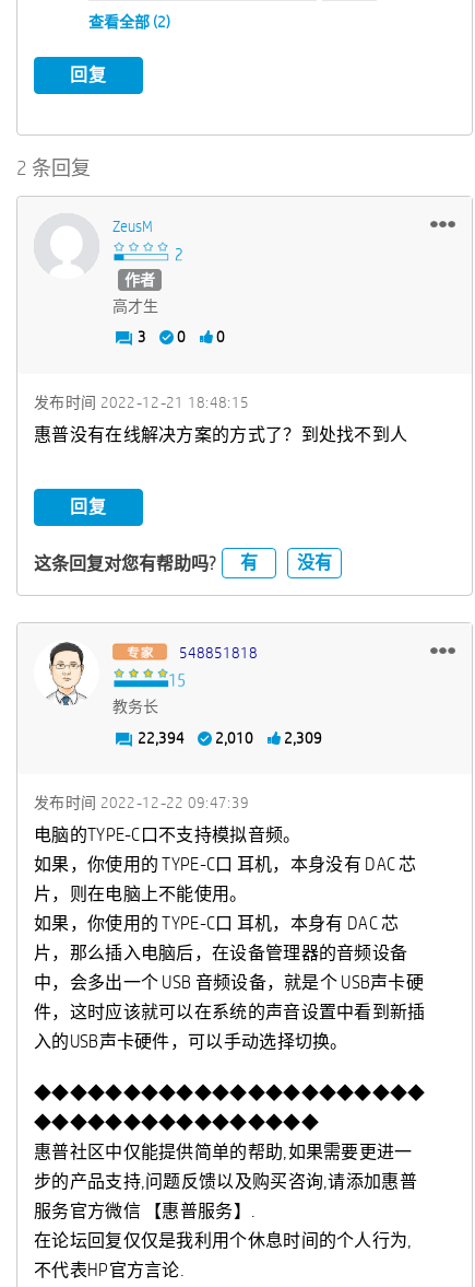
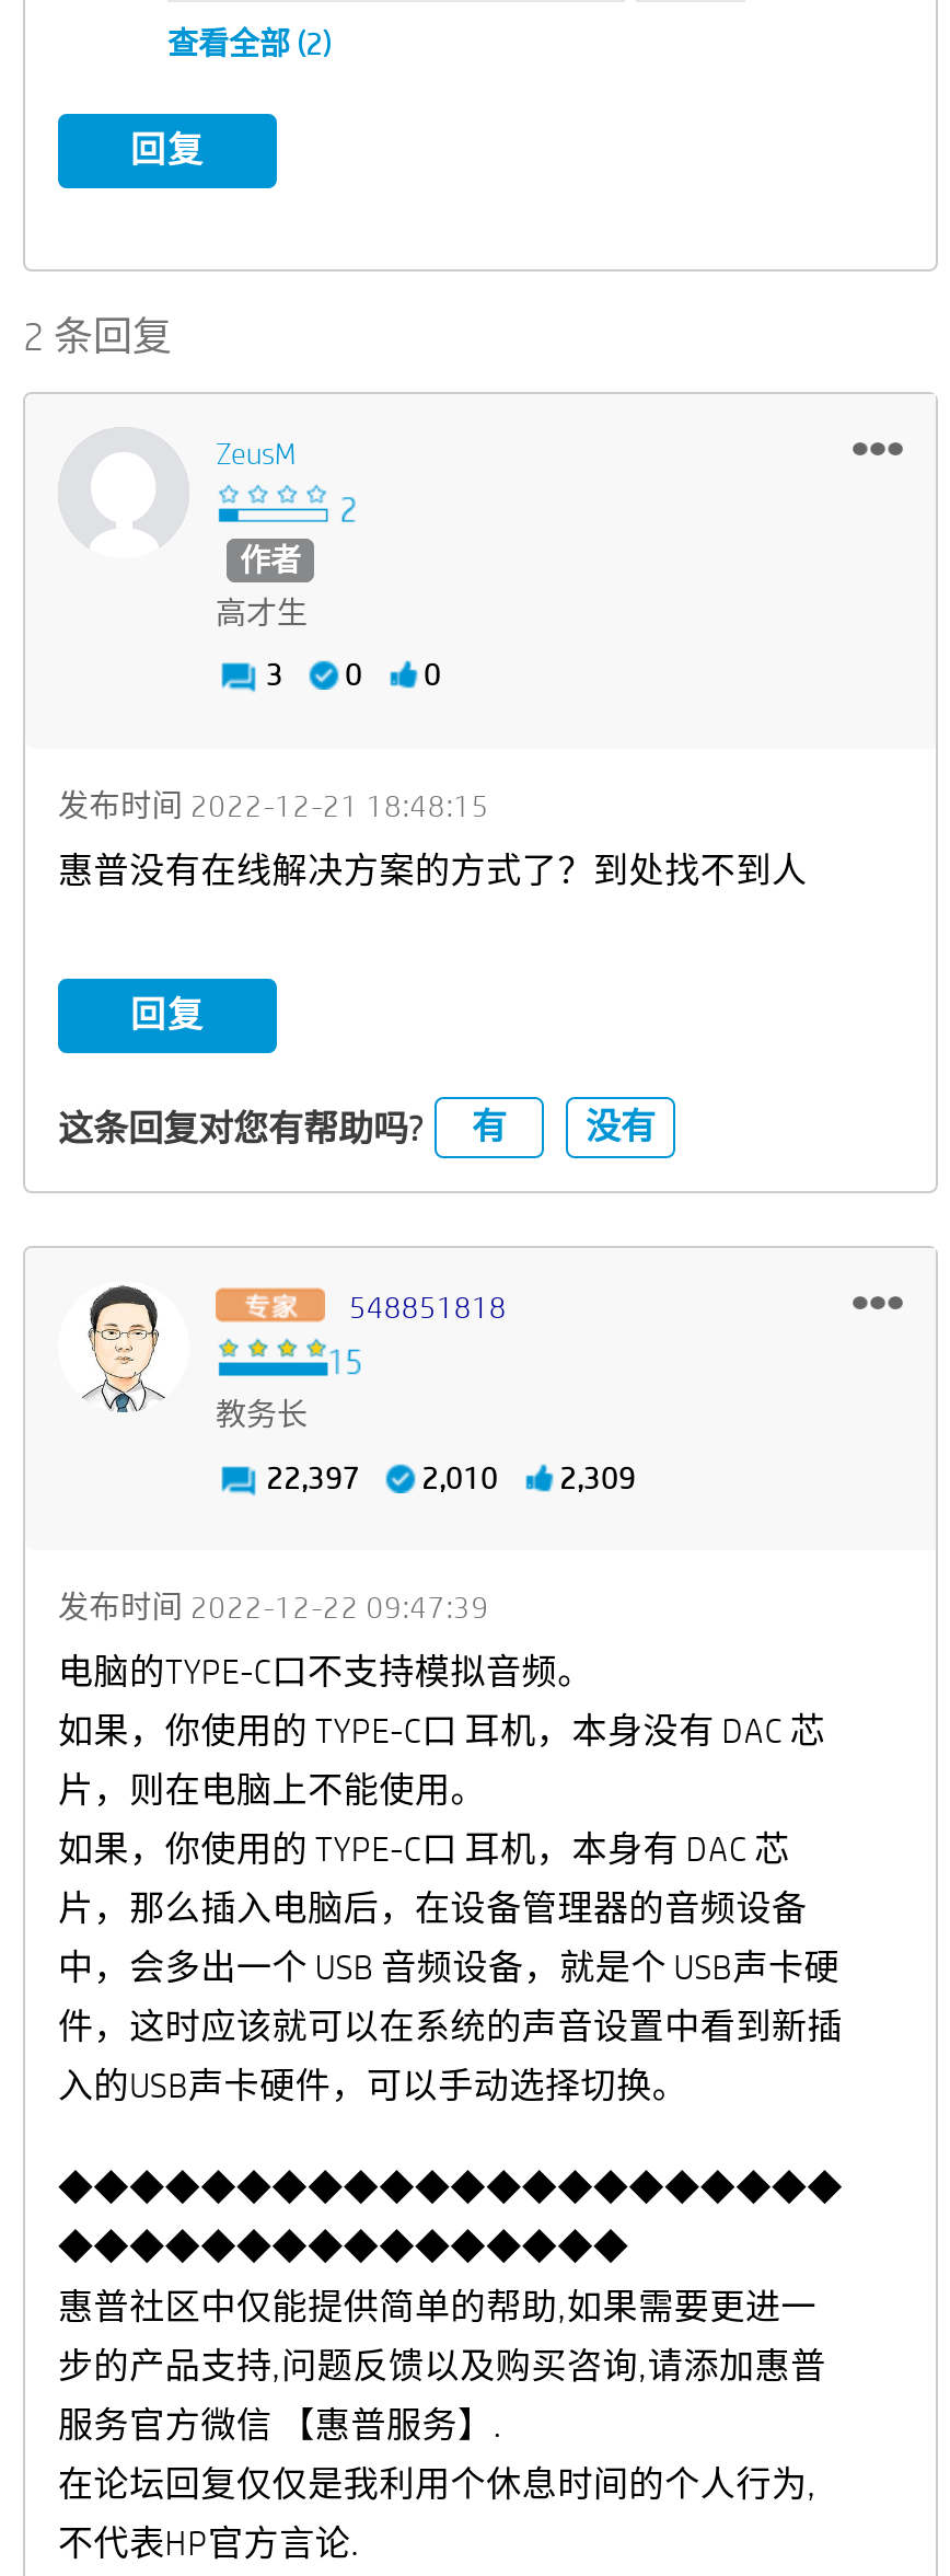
- 22,394 2,010 2,309
+ 22,397 2,010 2,309
